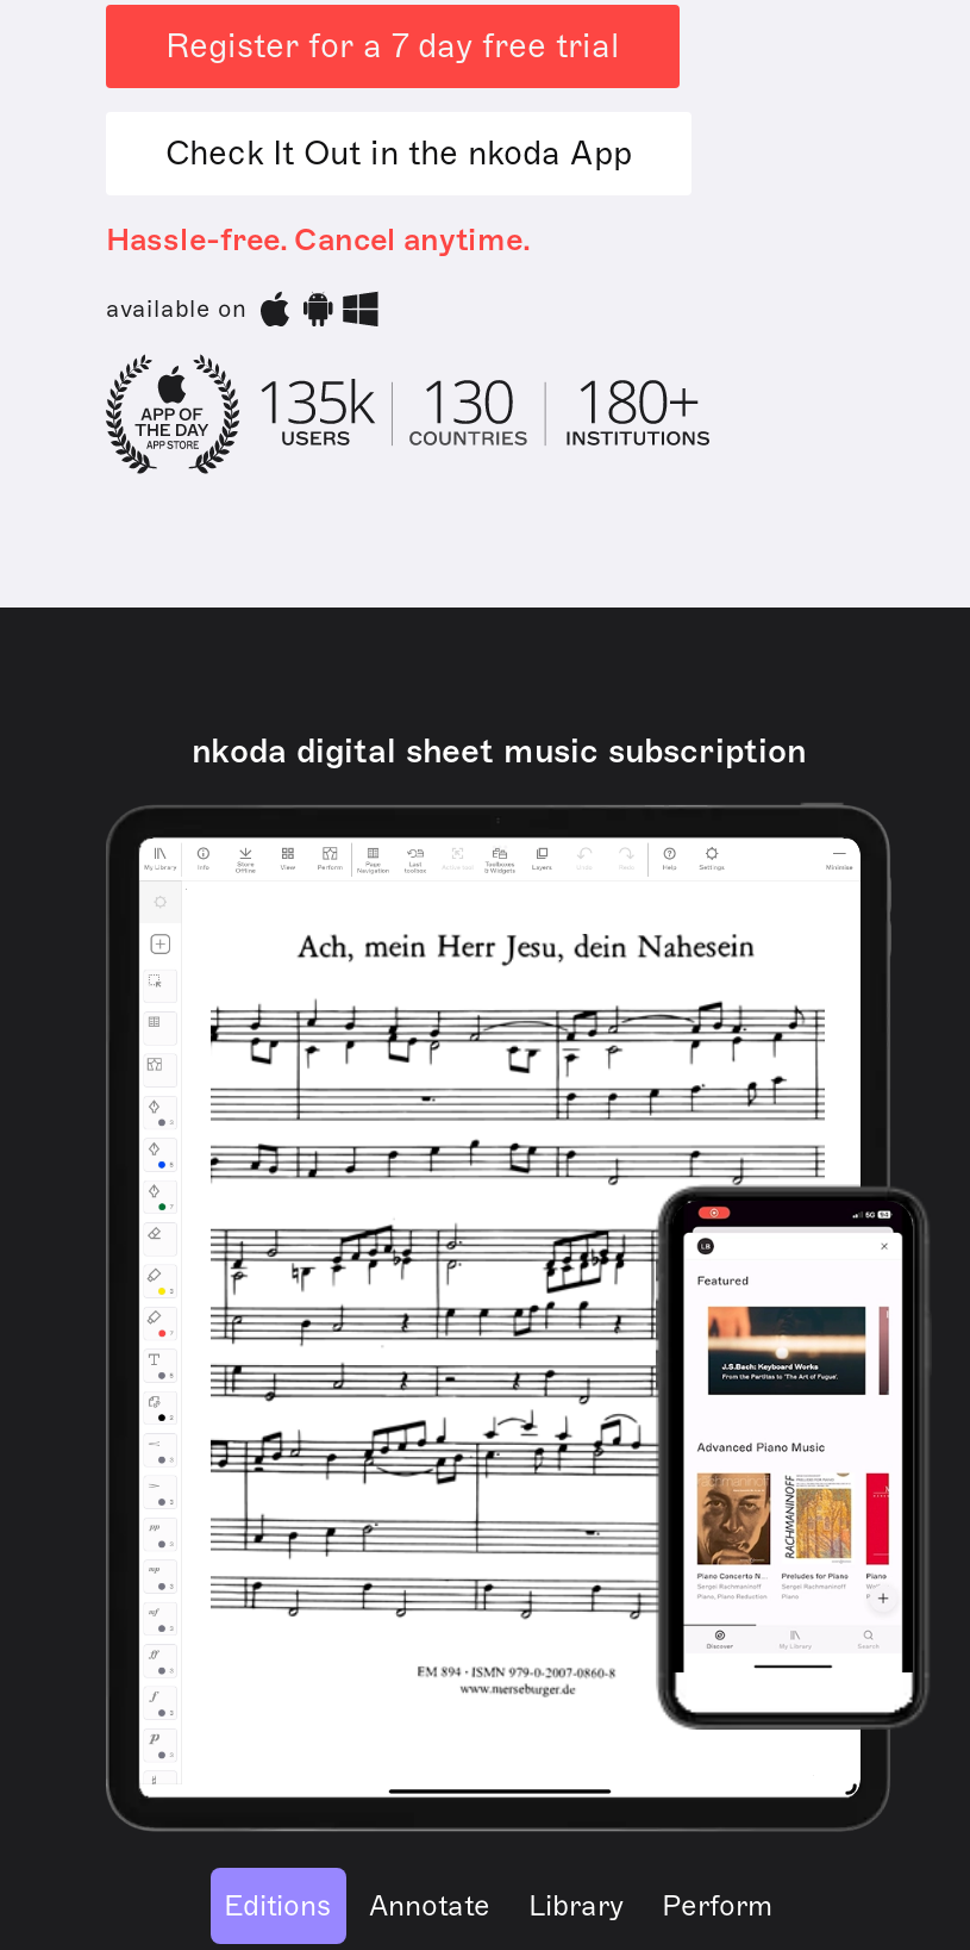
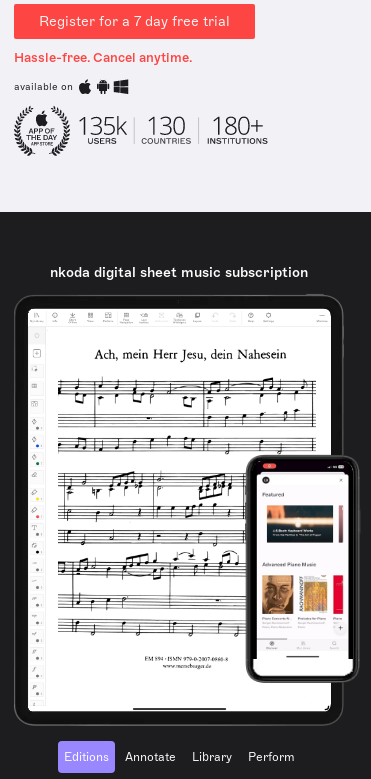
- Check It Out in the nkoda App
